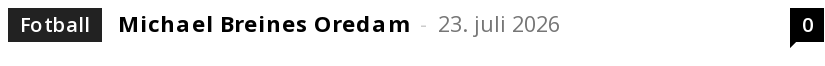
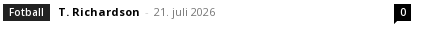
- Michael Breines Oredam - 23. juli 2026
+ T. Richardson - 21. juli 2026
